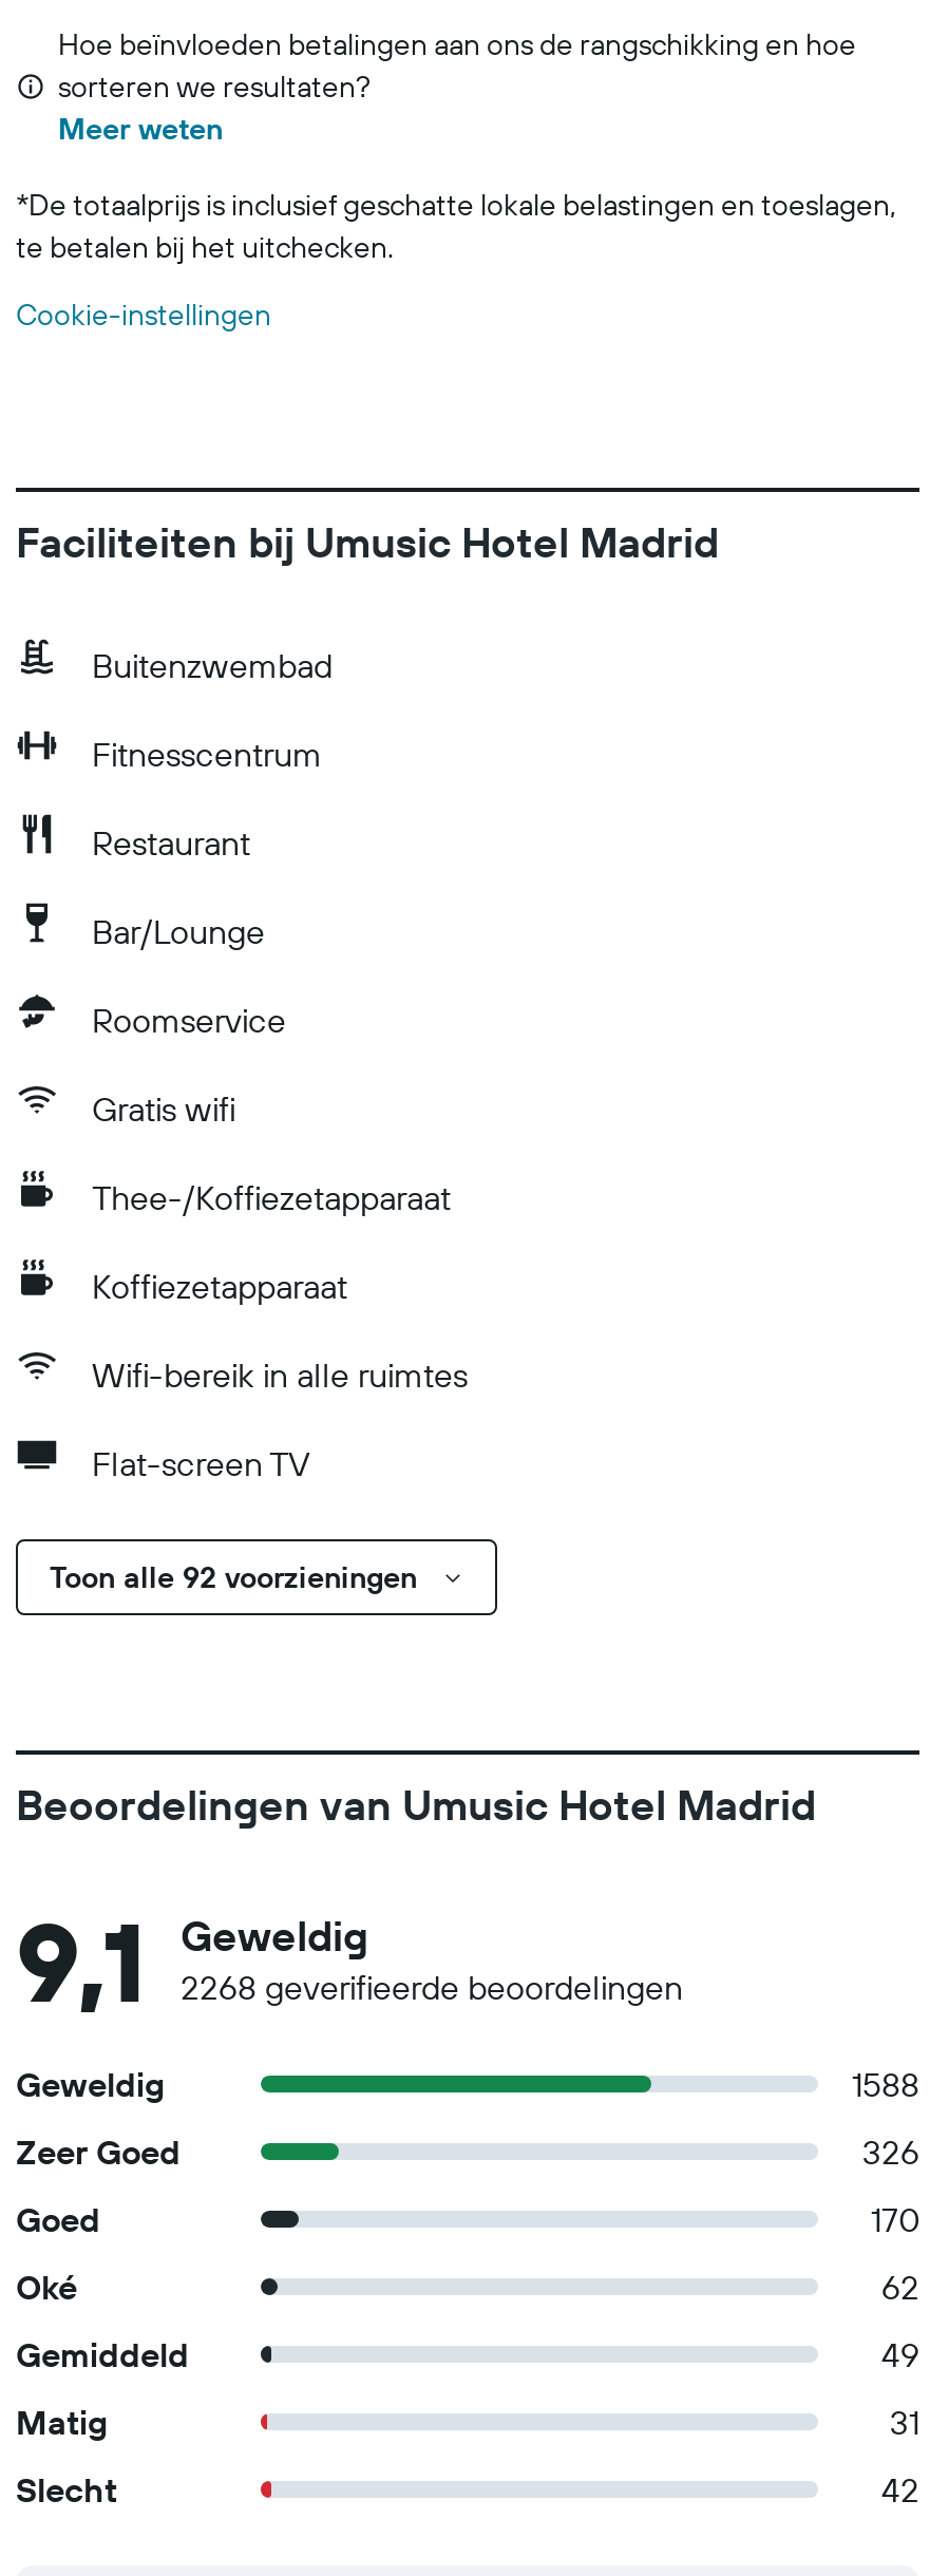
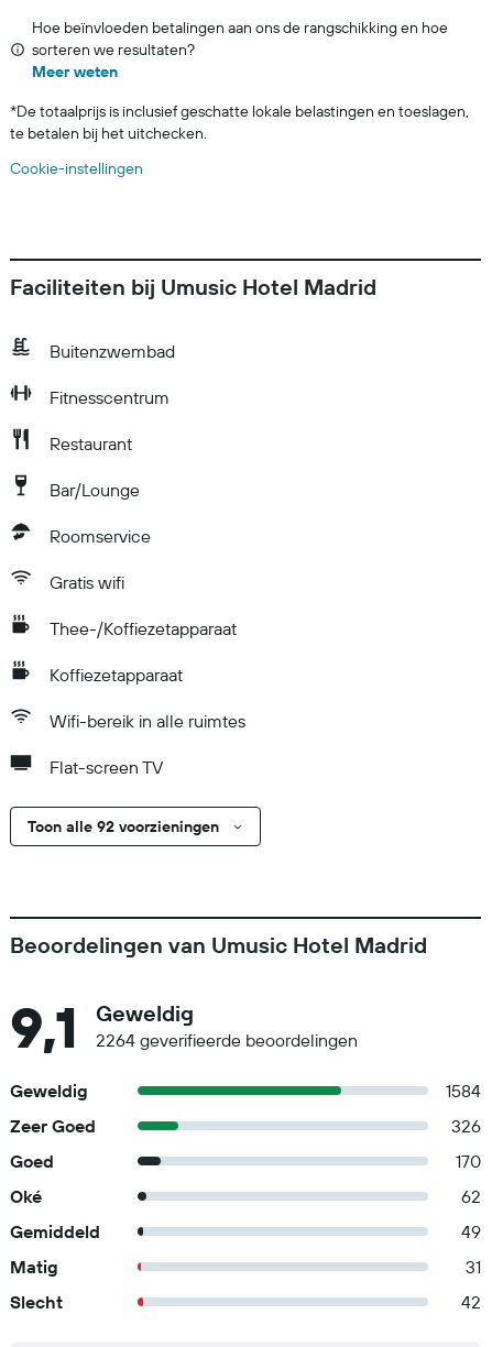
- 2268 geverifieerde beoordelingen
+ 2264 geverifieerde beoordelingen

- 1588
+ 1584
